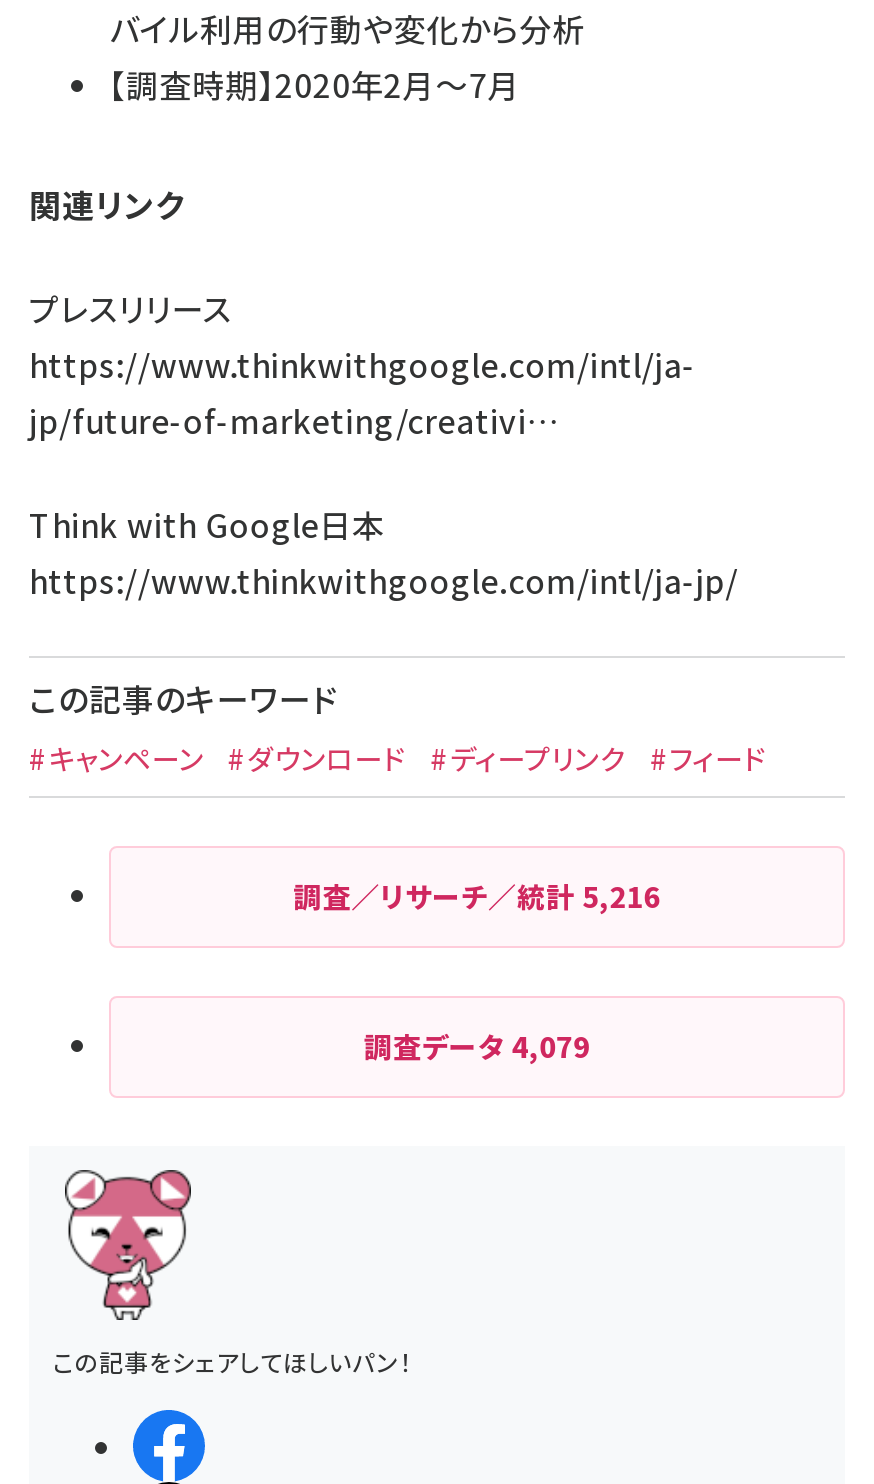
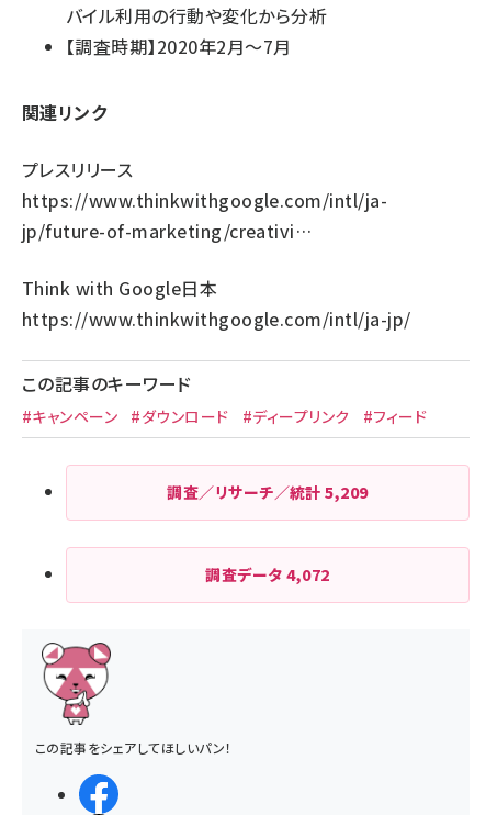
- 調査／リサーチ／統計5,216
+ 調査／リサーチ／統計5,209

- 調査データ4,079
+ 調査データ4,072
